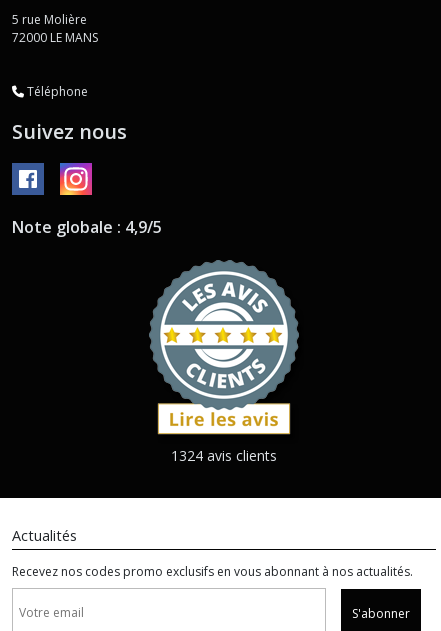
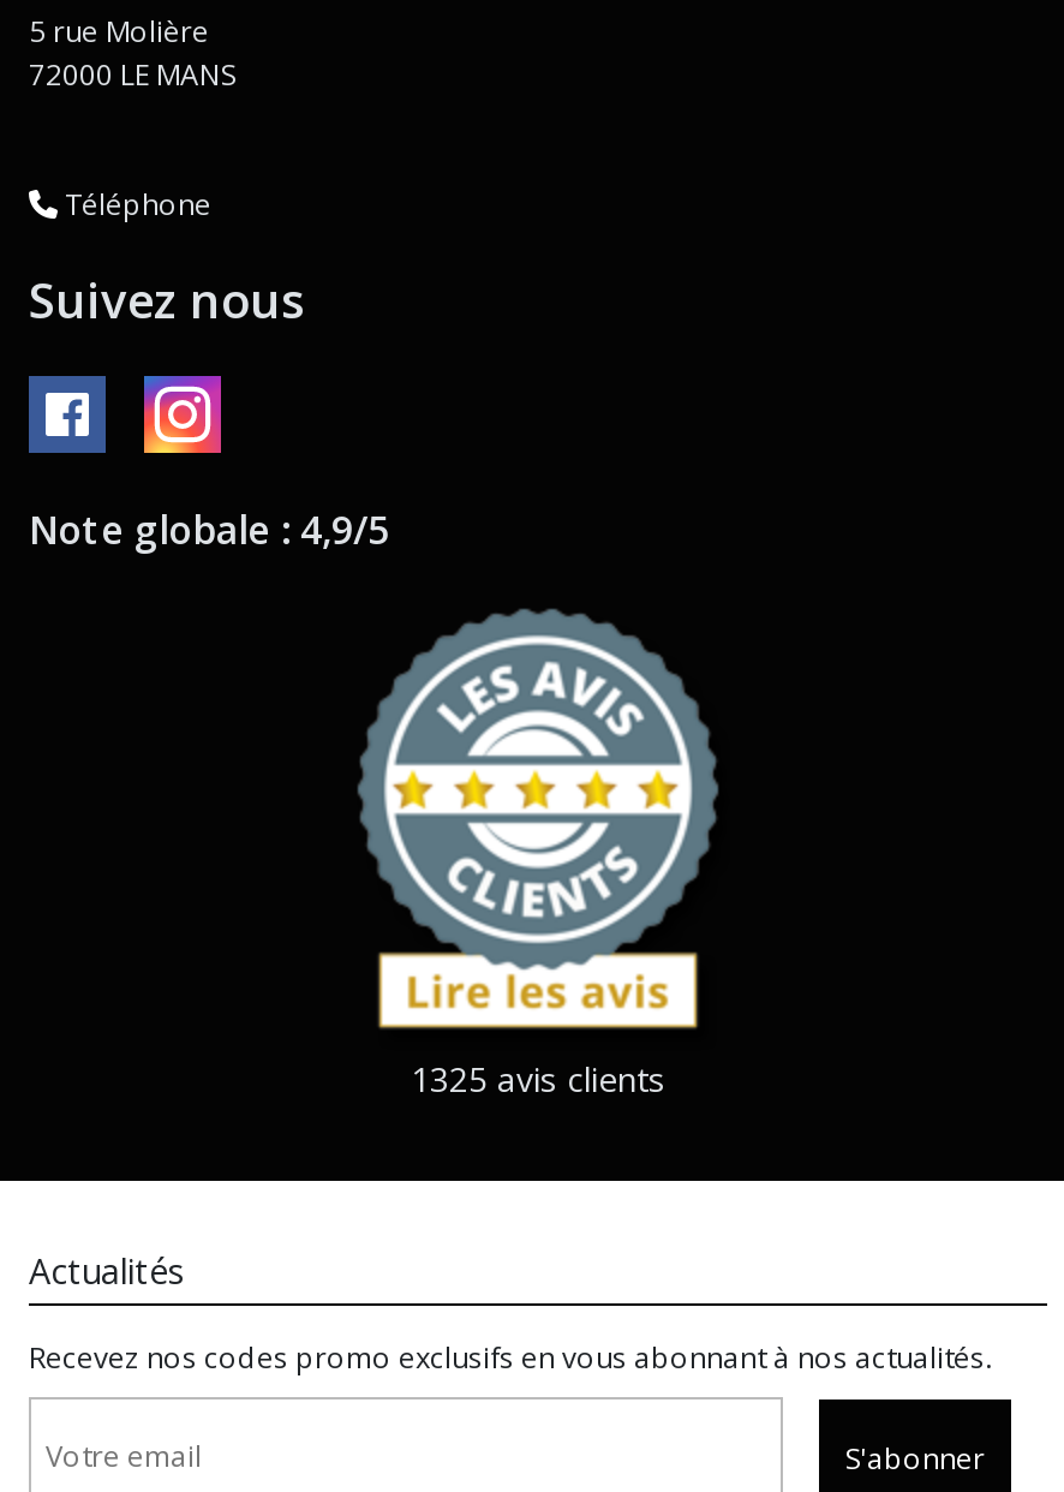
- 1324 avis clients
+ 1325 avis clients
